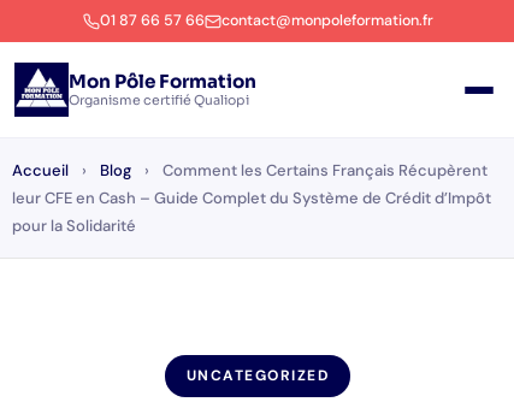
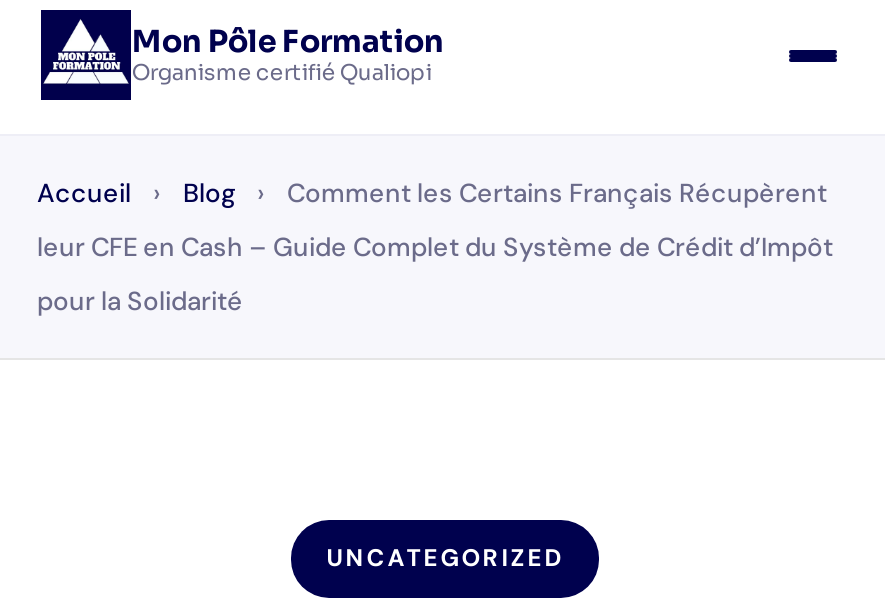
- 01 87 66 57 66
- contact@monpoleformation.fr
